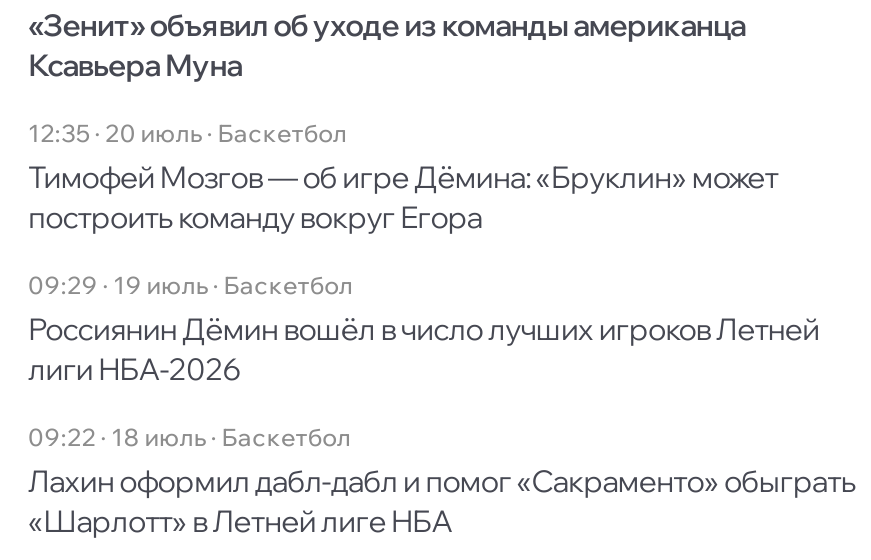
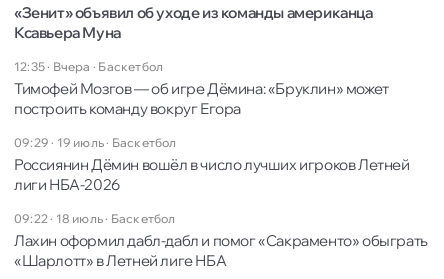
- 12:35 · 20 июль · Баскетбол
+ 12:35 · Вчера · Баскетбол
